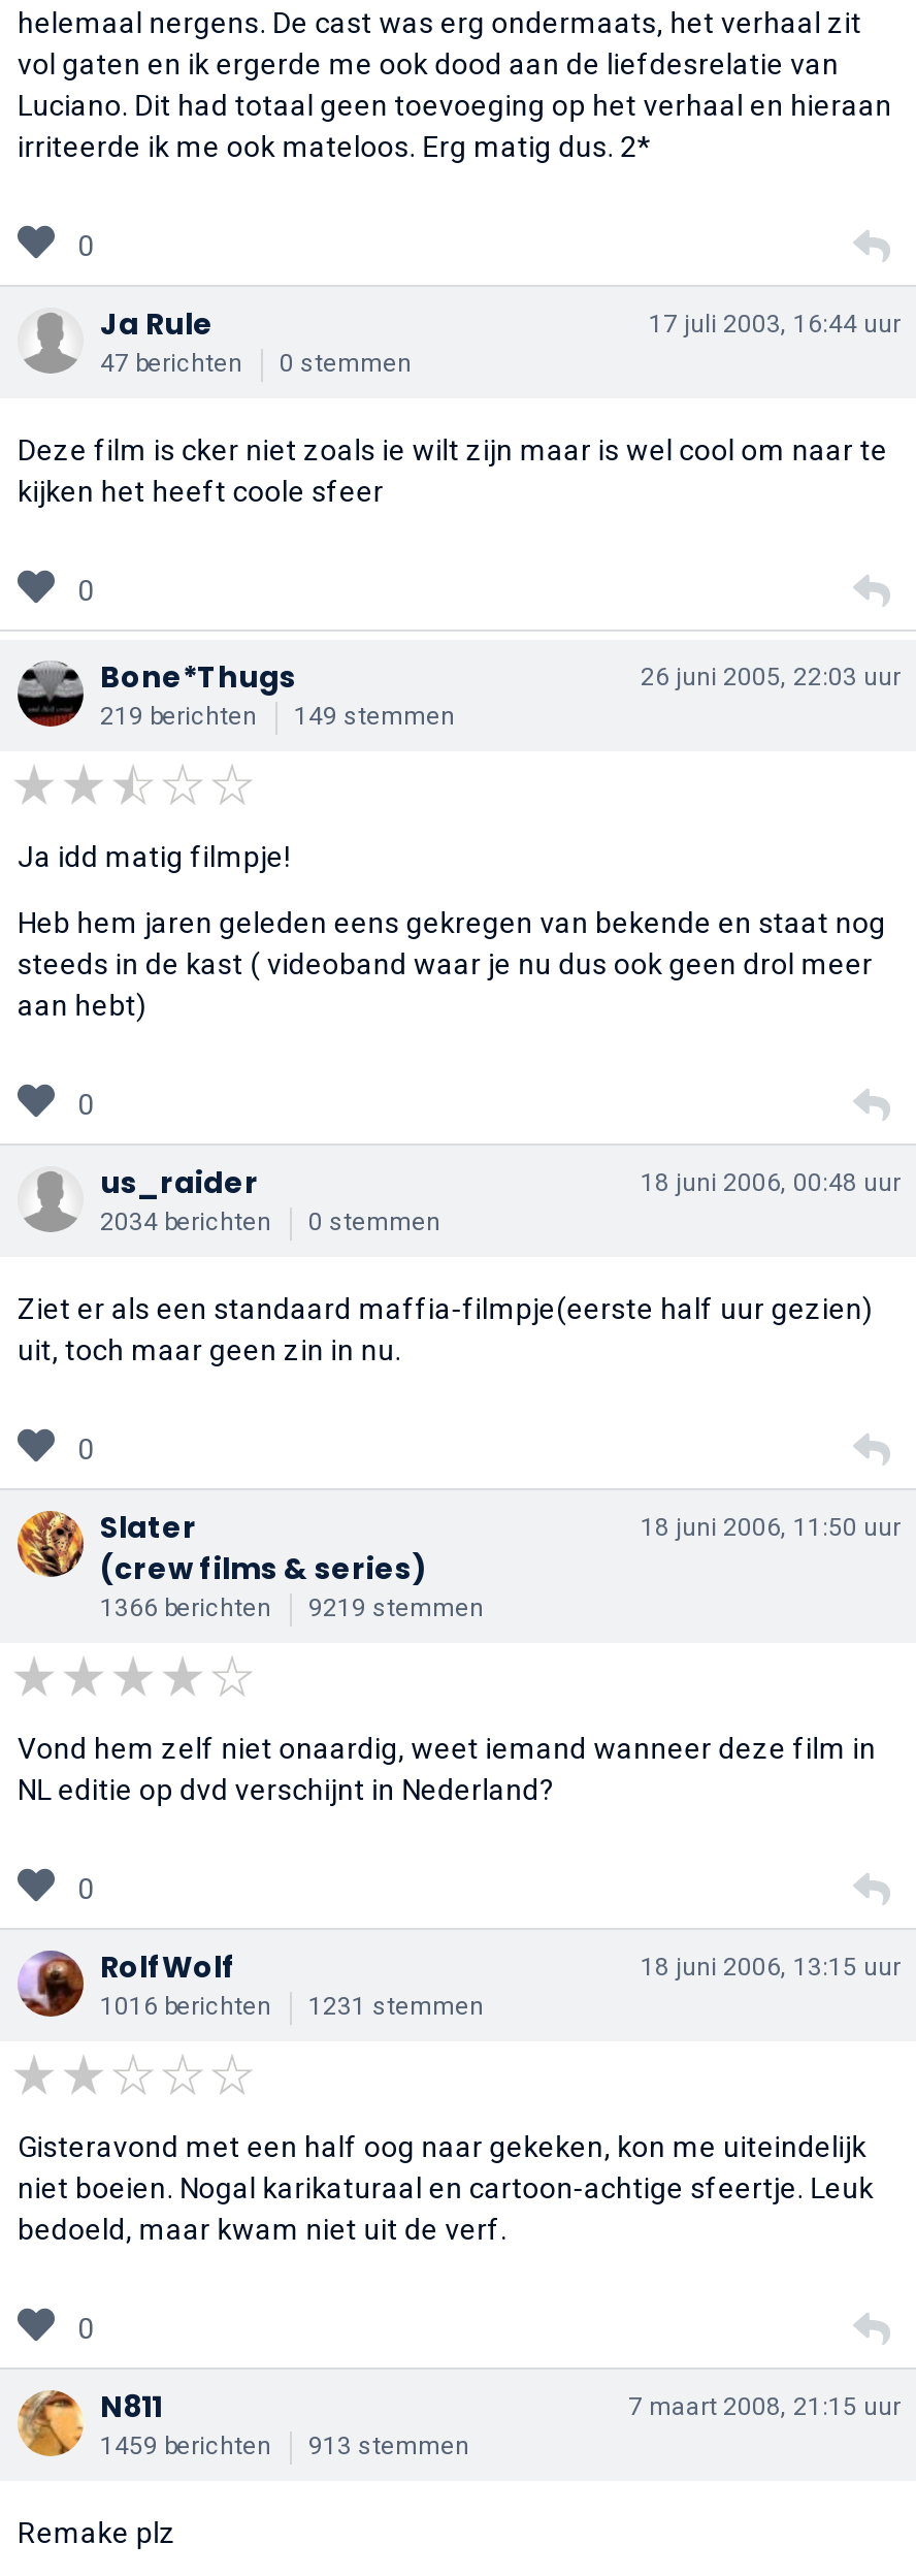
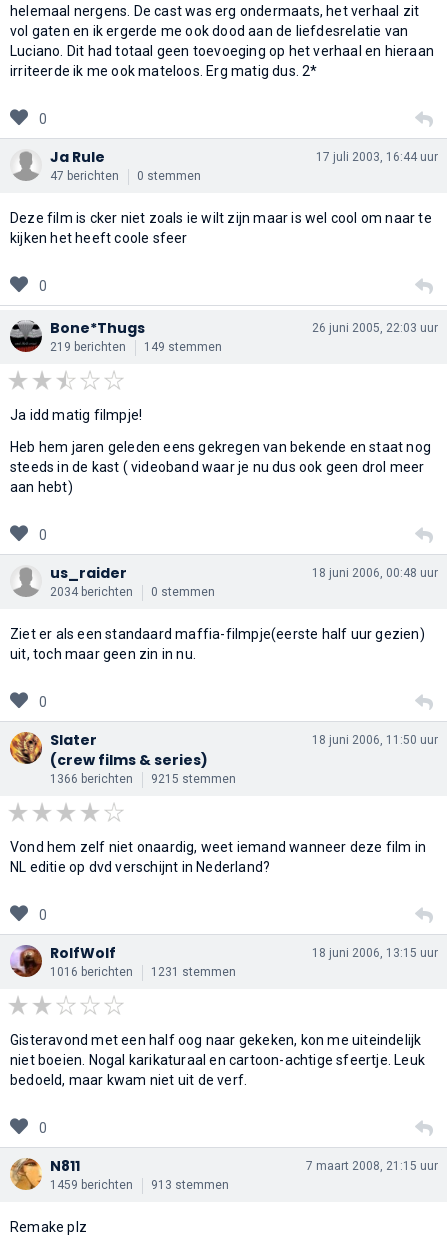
- 1366 berichten 9219 stemmen
+ 1366 berichten 9215 stemmen
